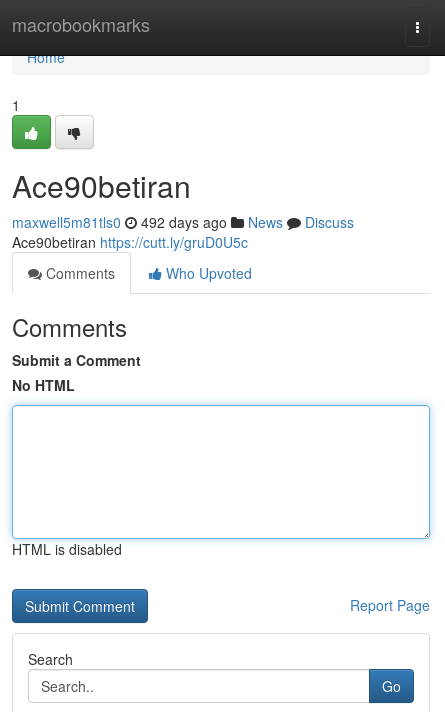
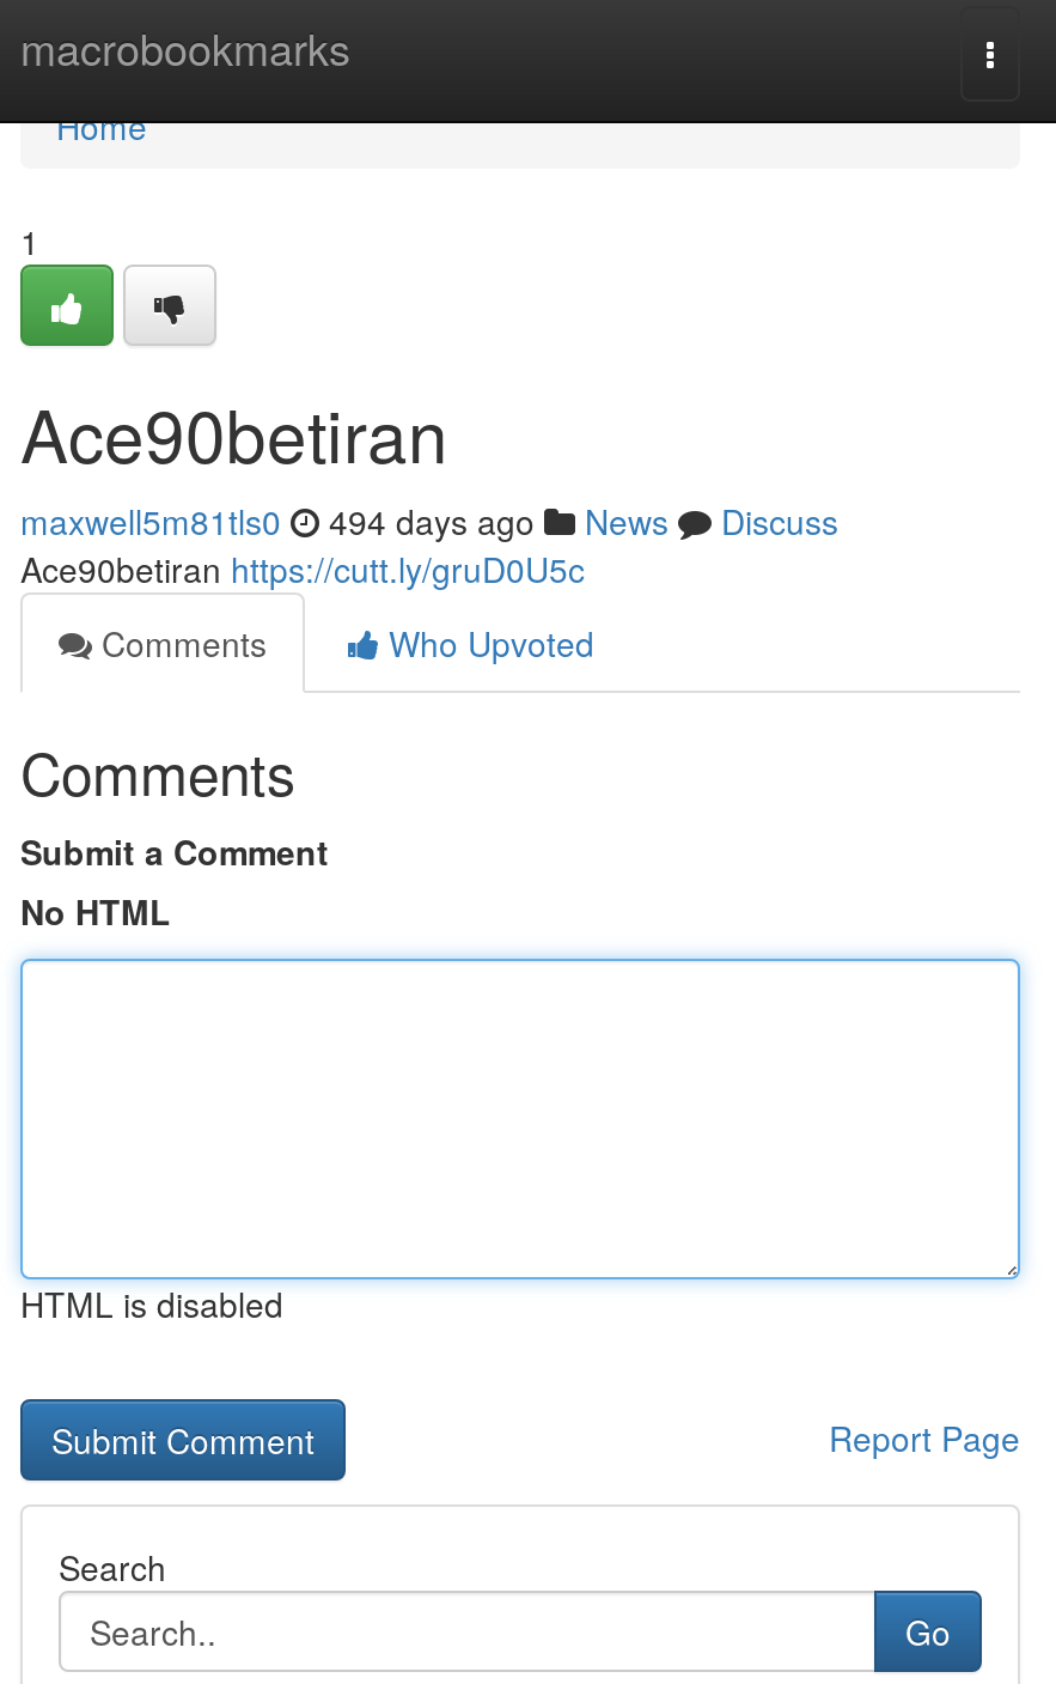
- maxwell5m81tls0 492 days ago News Discuss
+ maxwell5m81tls0 494 days ago News Discuss
